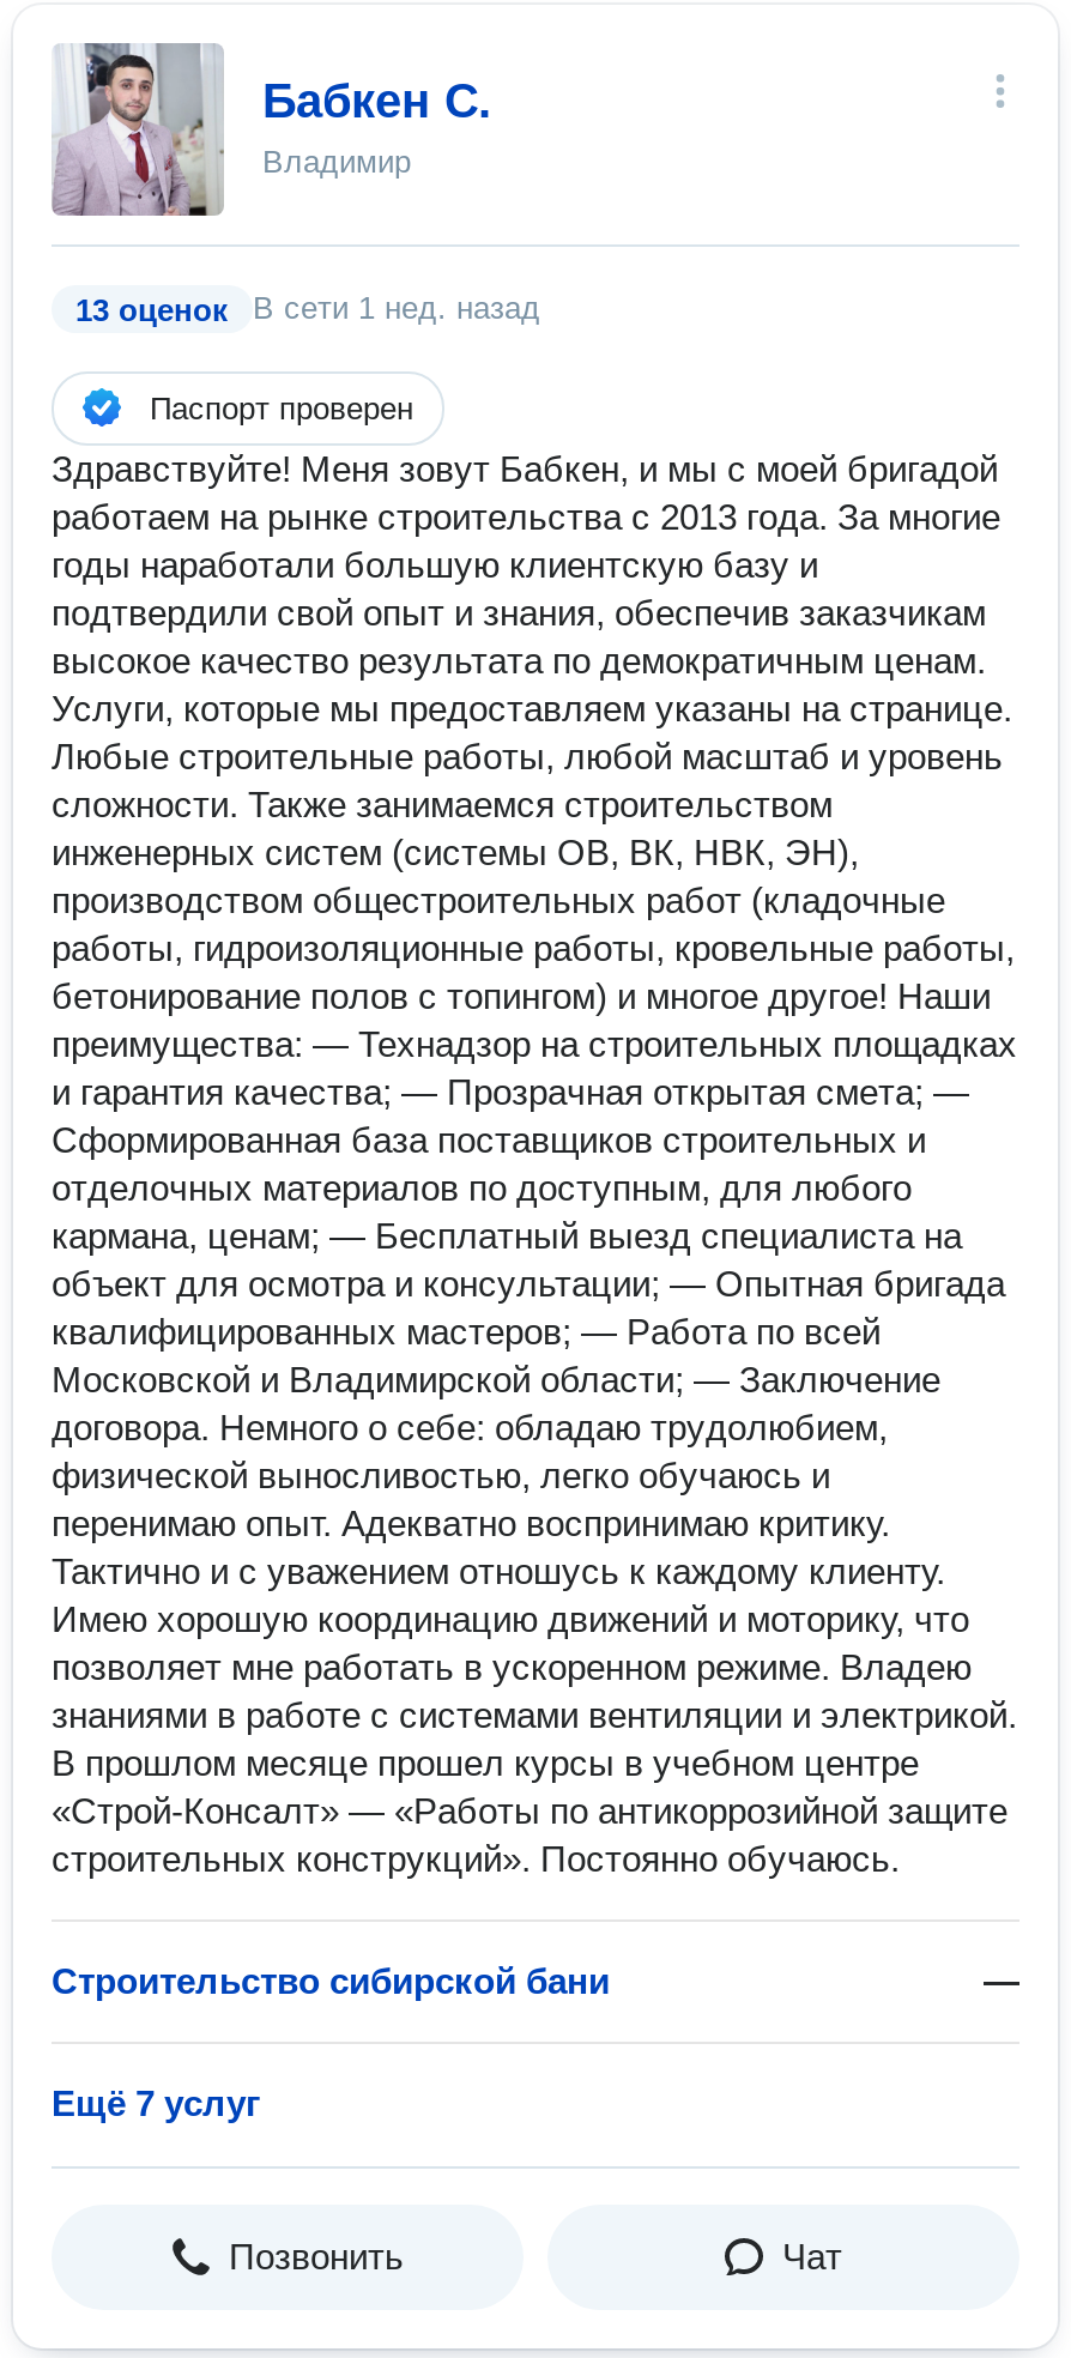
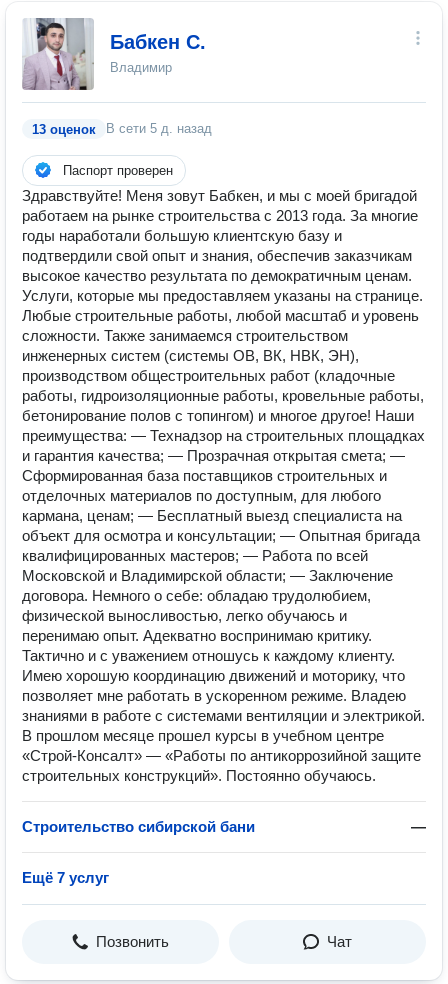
- В сети 1 нед. назад
+ В сети 5 д. назад
